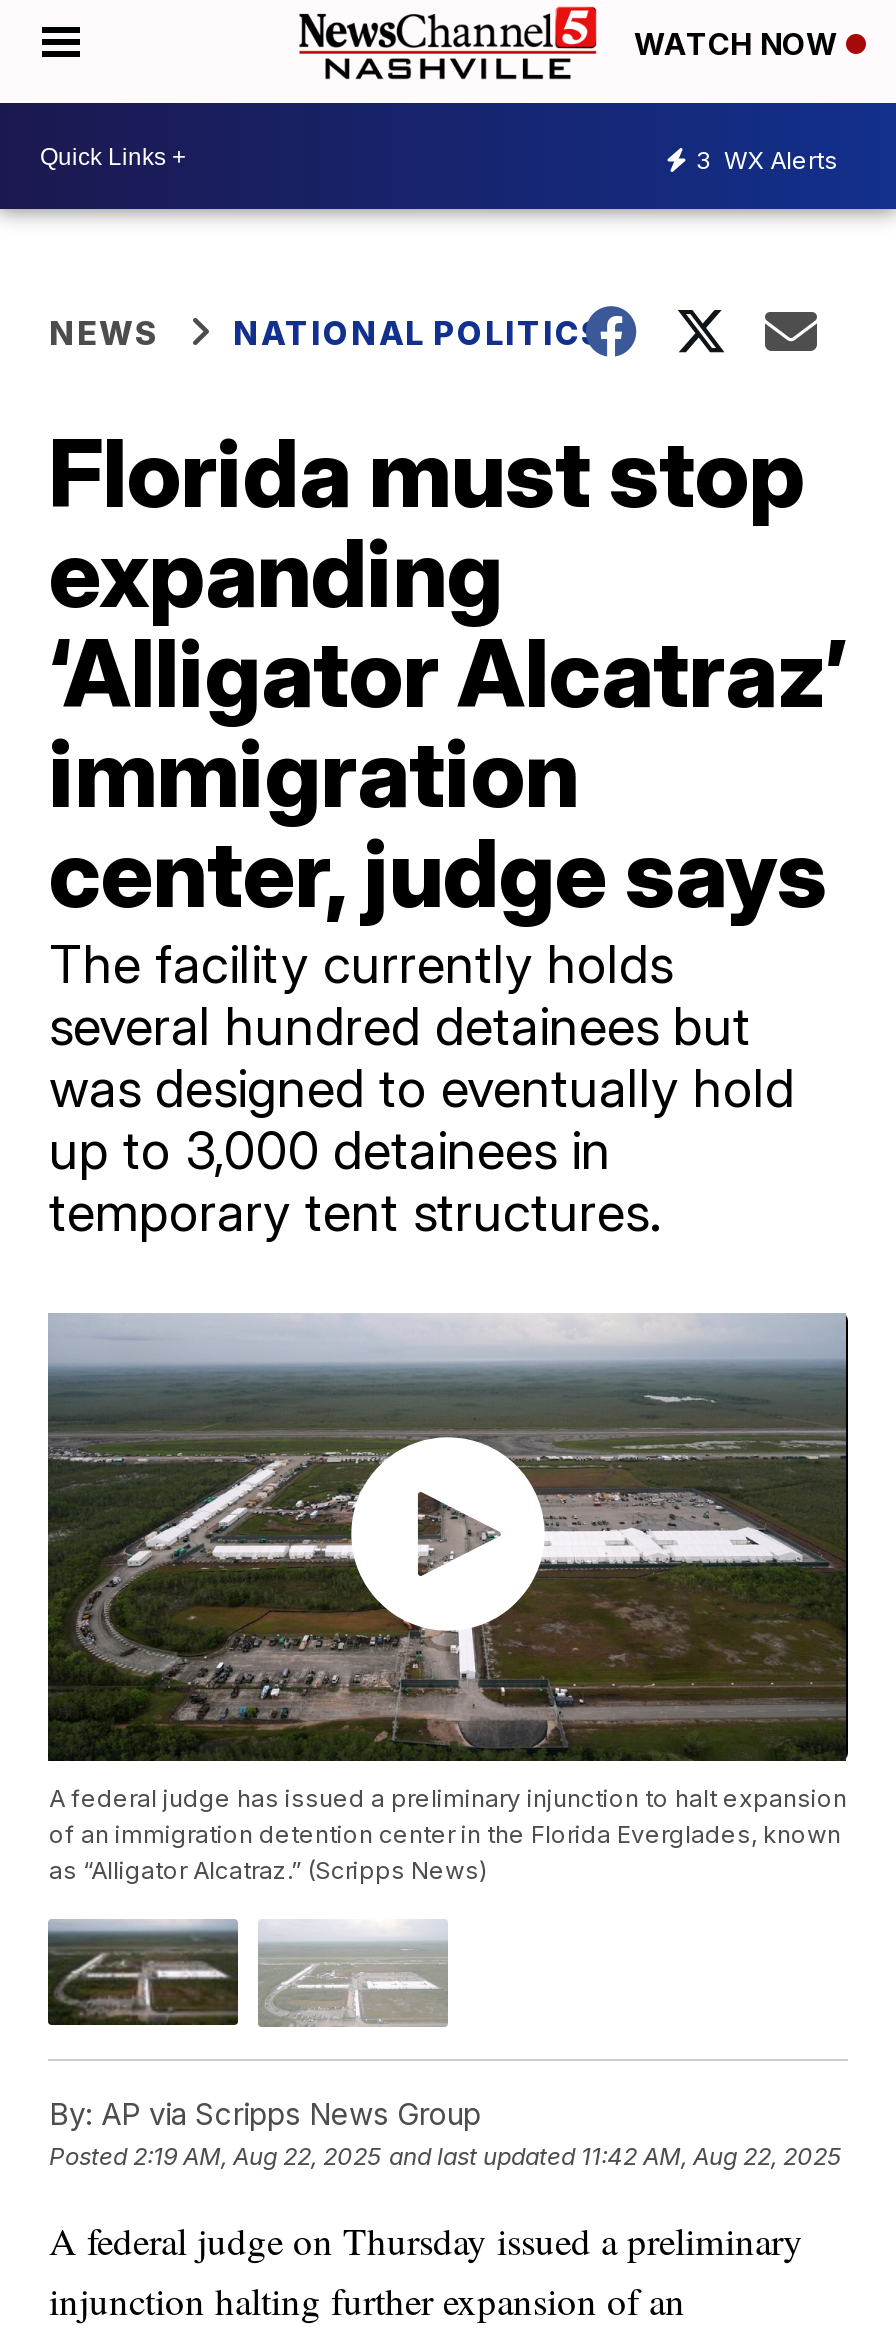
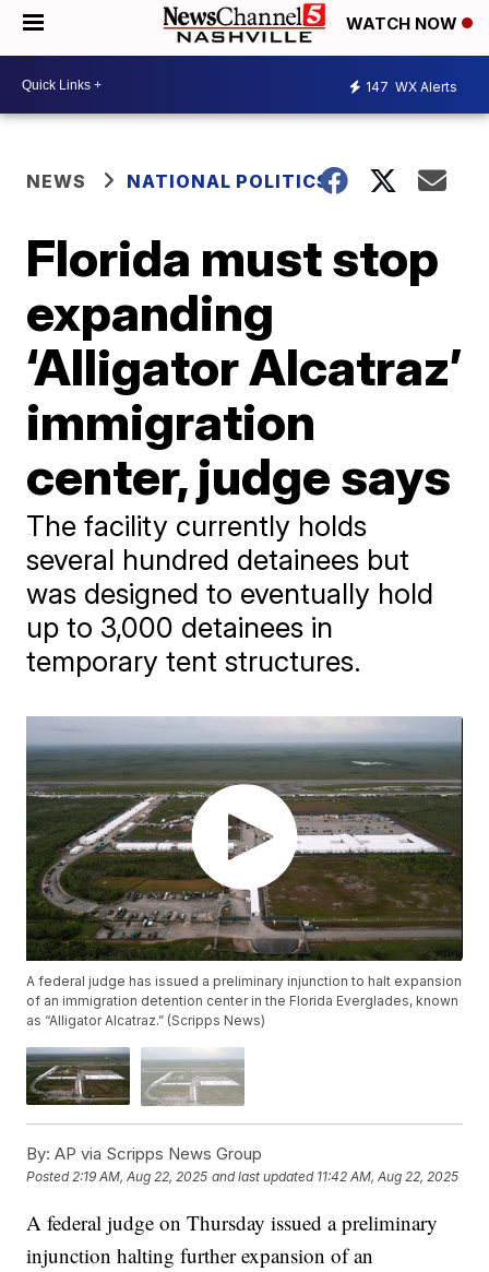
- 3 WX Alerts
+ 147 WX Alerts
